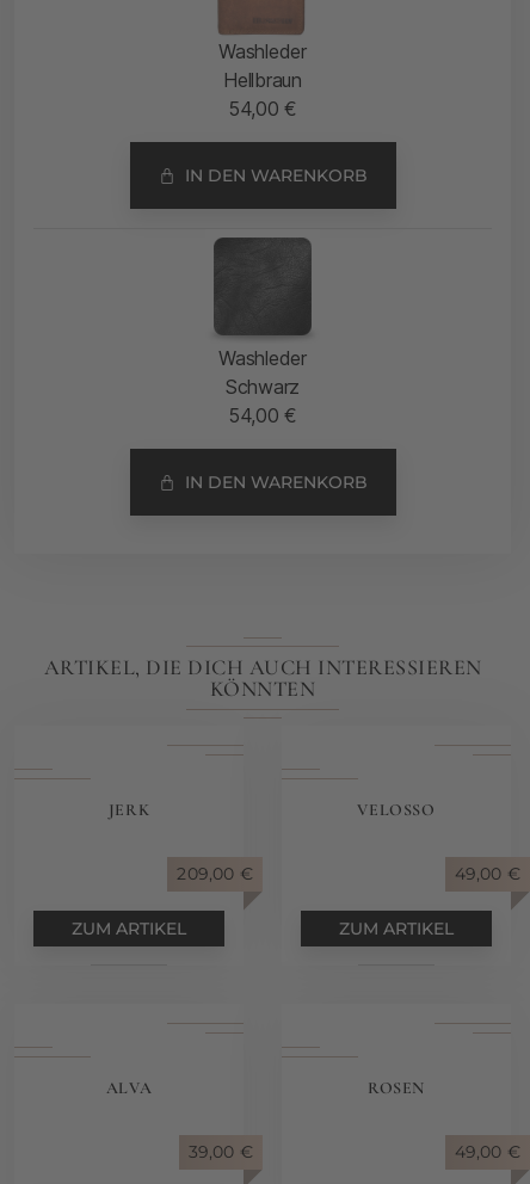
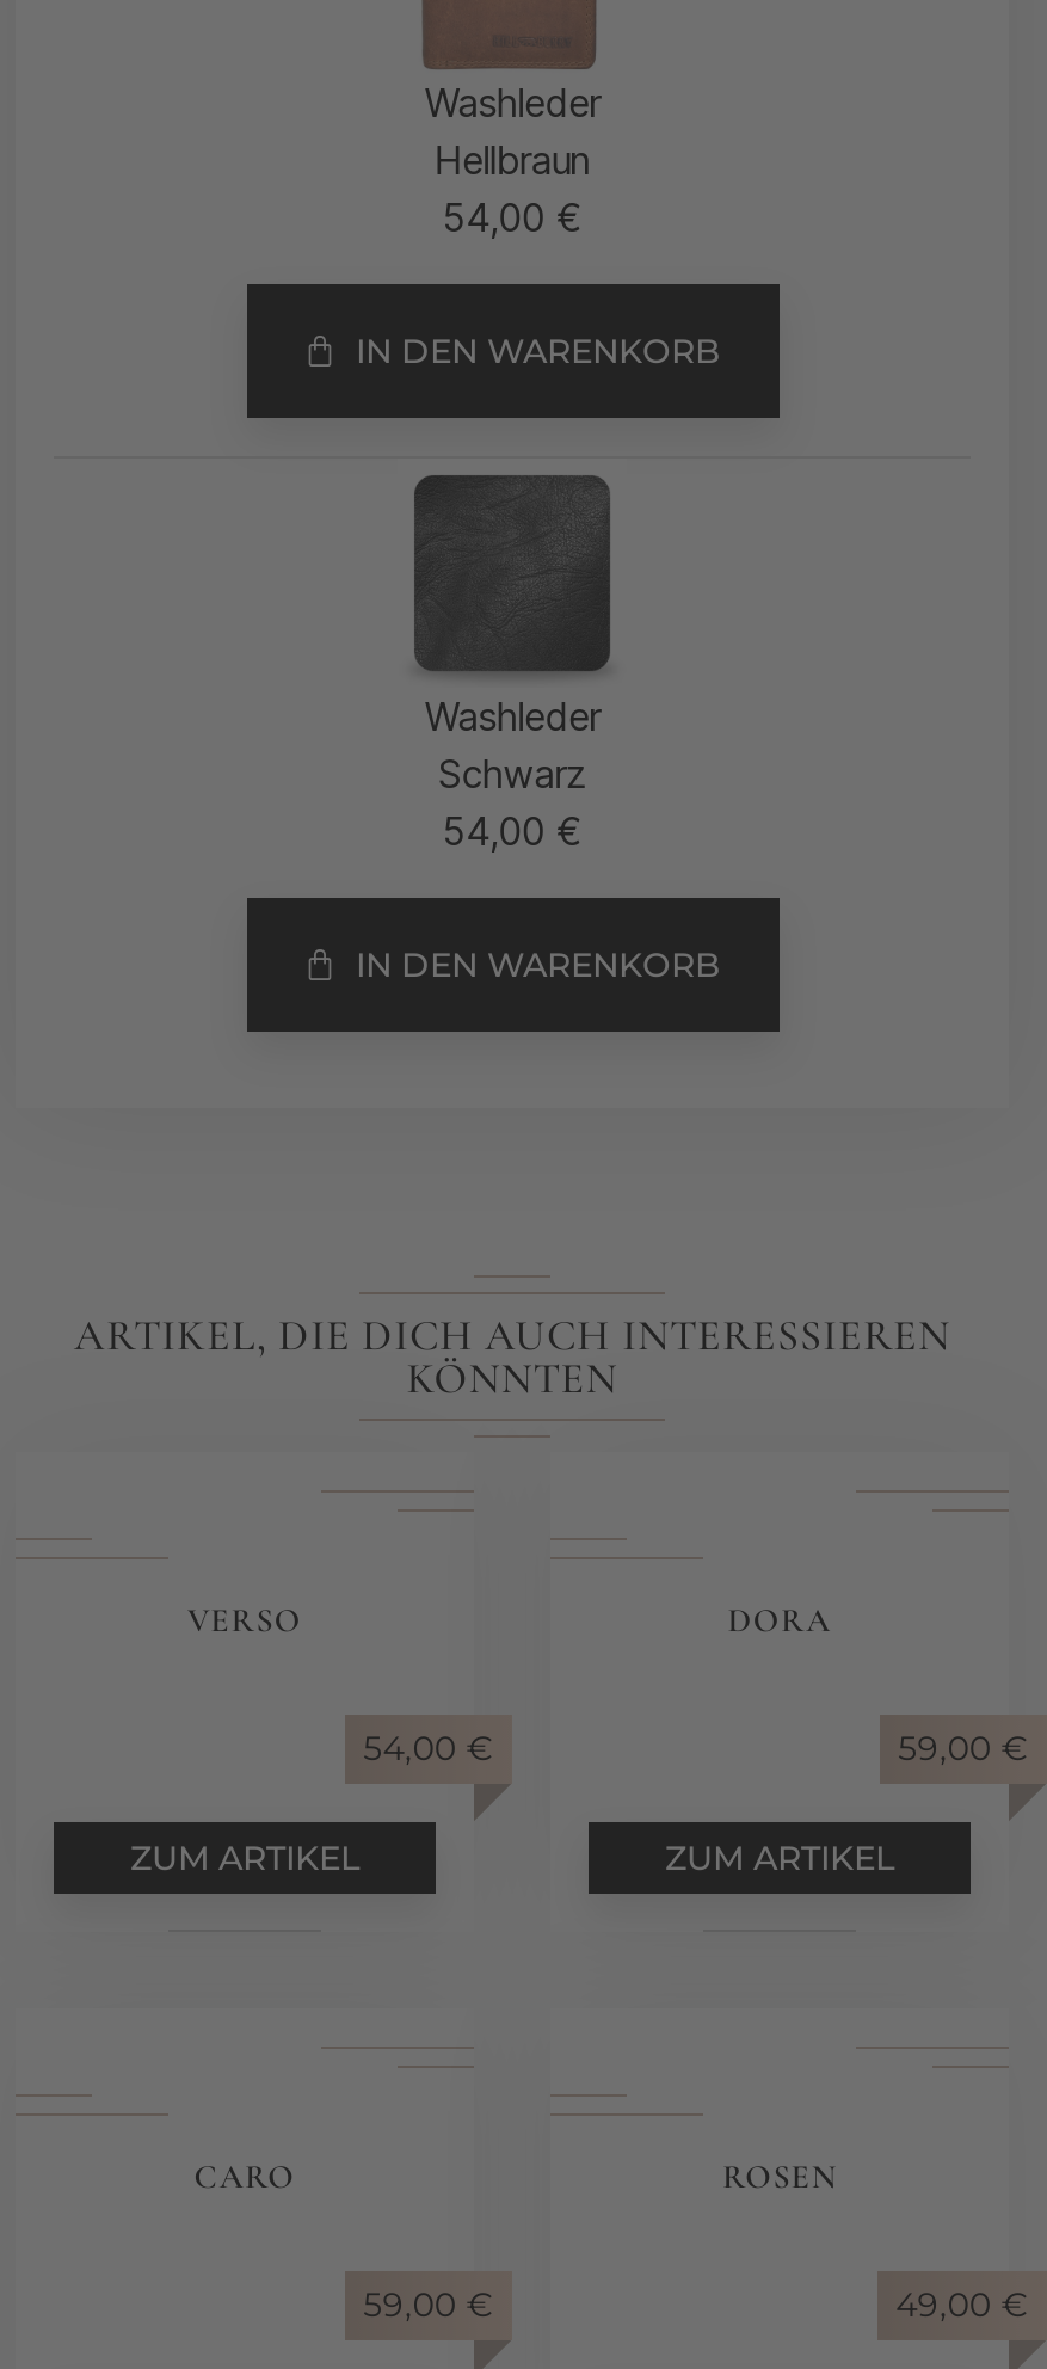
- JERK
+ VERSO

- VELOSSO
+ DORA

- 209,00 €
+ 54,00 €

- 49,00 €
+ 59,00 €

- ALVA
+ CARO

- 39,00 €
+ 59,00 €
